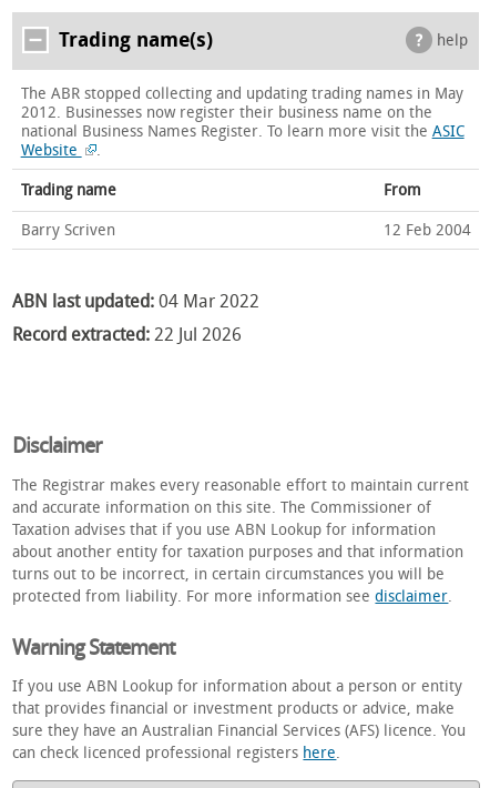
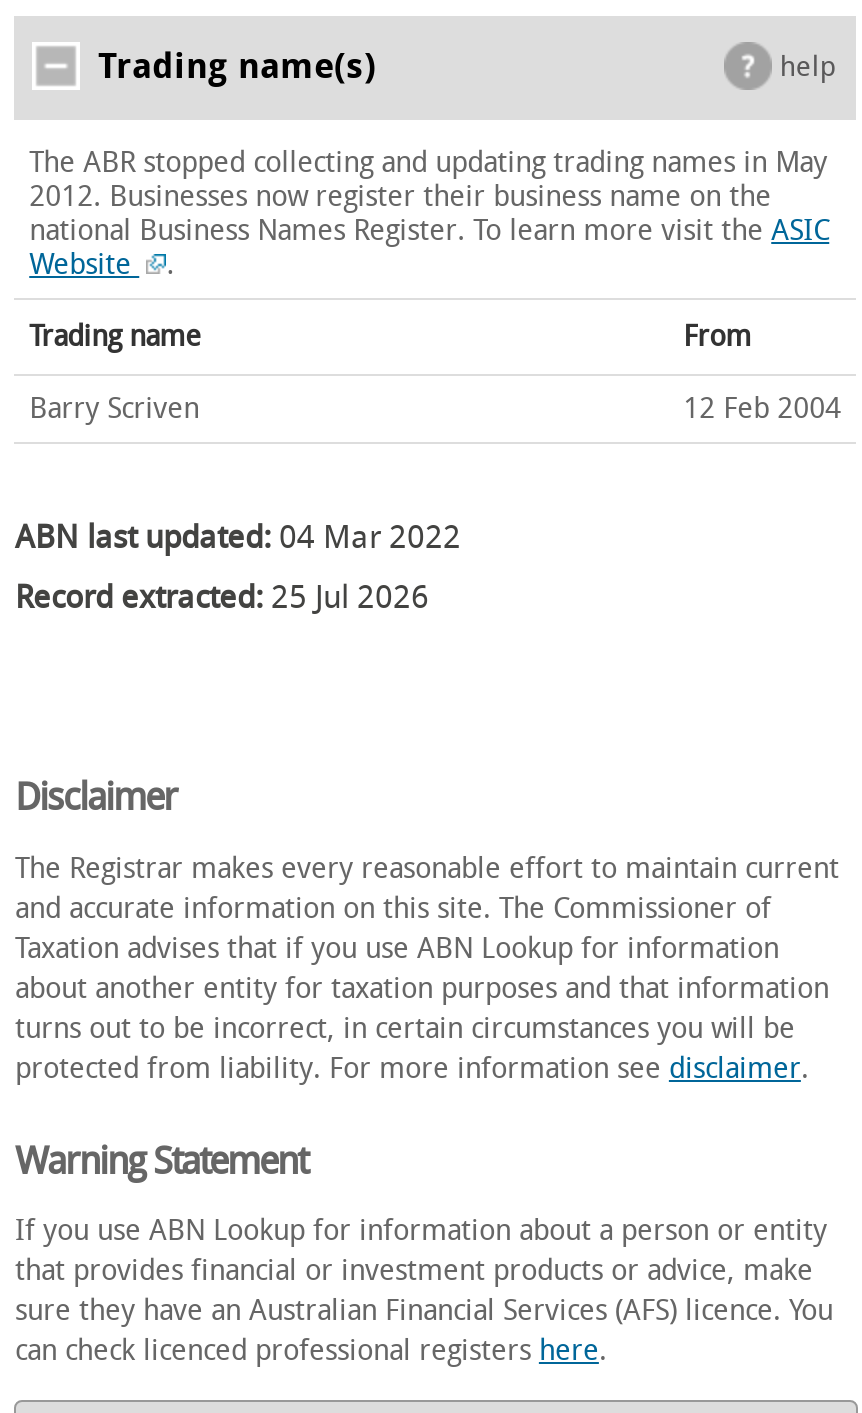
- Record extracted: 22 Jul 2026
+ Record extracted: 25 Jul 2026
